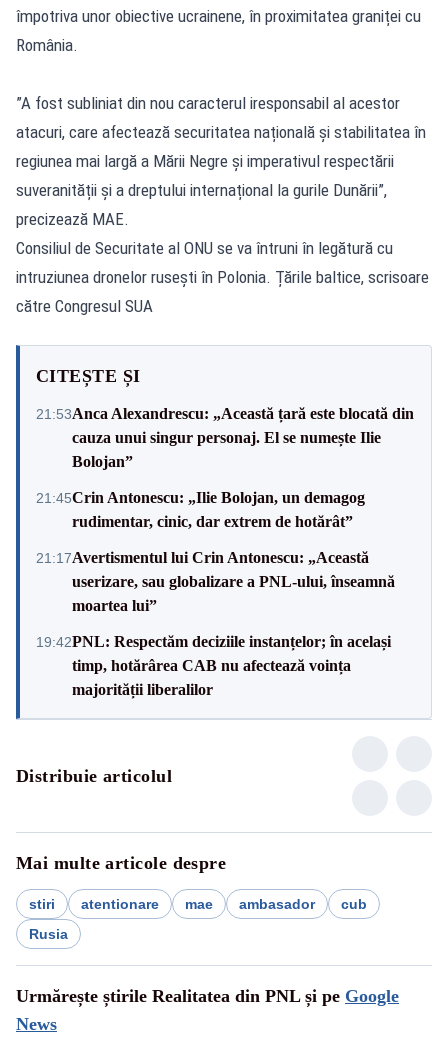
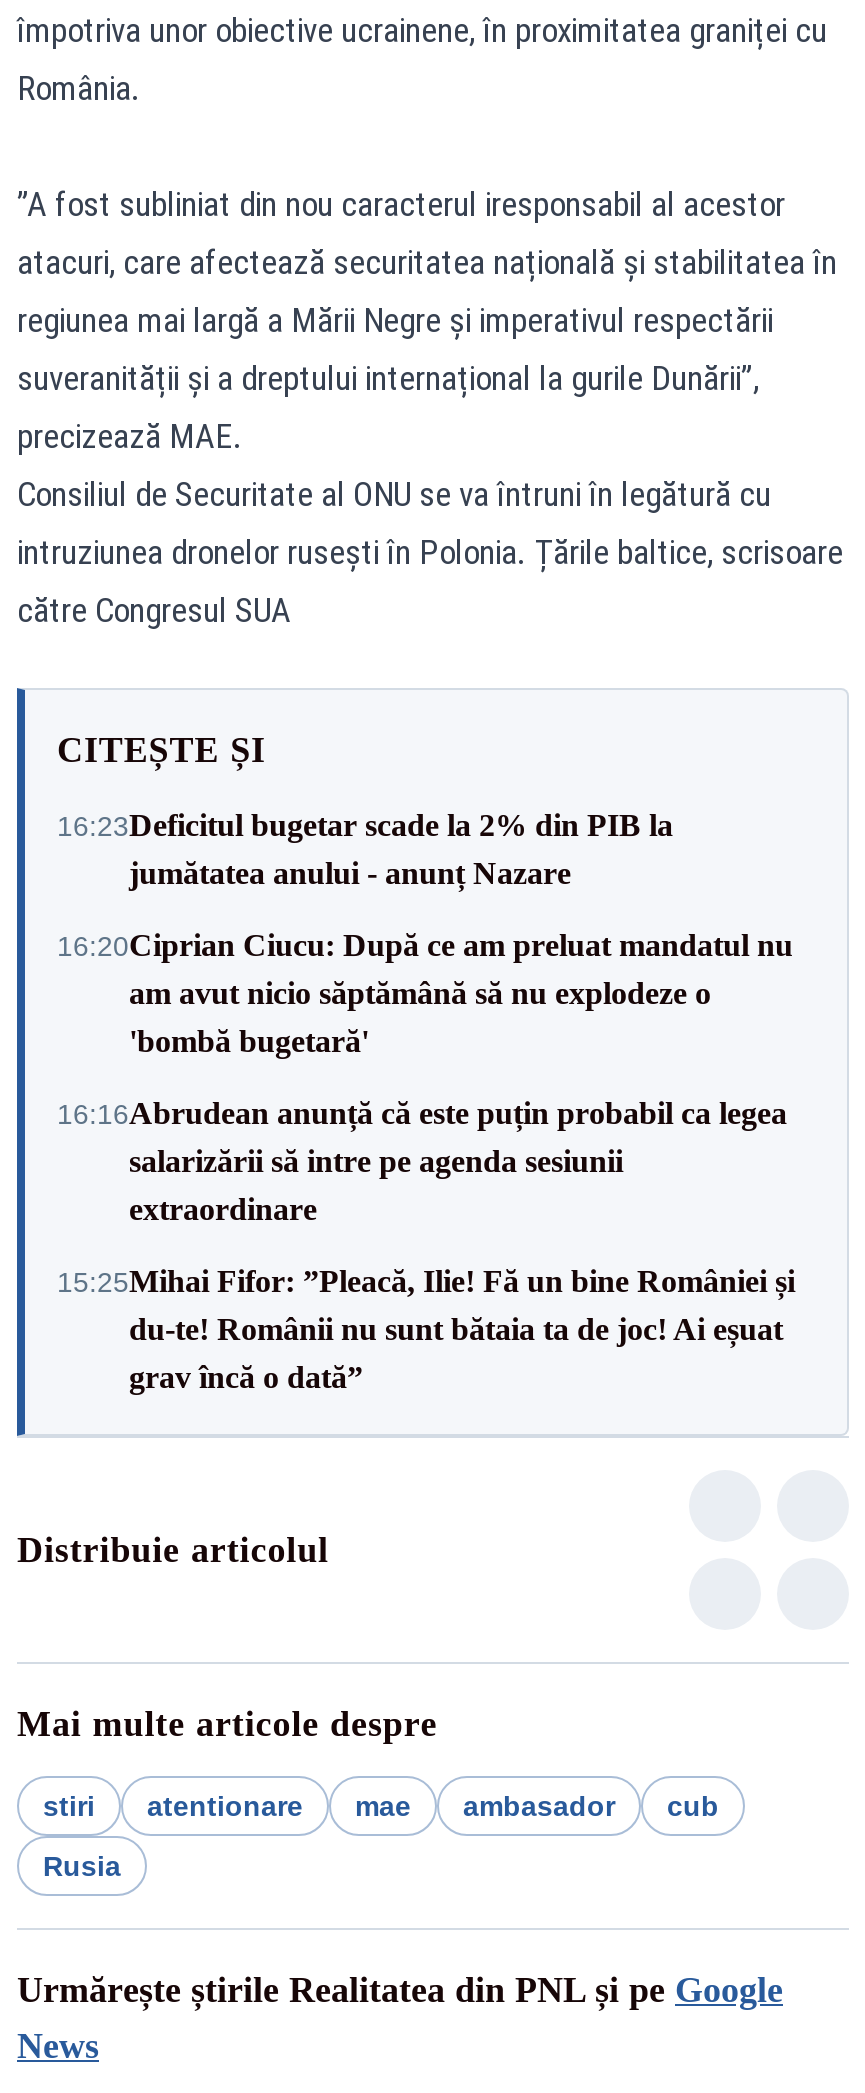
- 21:53Anca Alexandrescu: „Această țară este blocată din
- cauza unui singur personaj. El se numește Ilie
- Bolojan”
+ 16:23Deficitul bugetar scade la 2% din PIB la
+ jumătatea anului - anunț Nazare

- 21:45Crin Antonescu: „Ilie Bolojan, un demagog
- rudimentar, cinic, dar extrem de hotărât”
+ 16:20Ciprian Ciucu: După ce am preluat mandatul nu
+ am avut nicio săptămână să nu explodeze o
+ 'bombă bugetară'

- 21:17Avertismentul lui Crin Antonescu: „Această
- userizare, sau globalizare a PNL-ului, înseamnă
- moartea lui”
+ 16:16Abrudean anunță că este puțin probabil ca legea
+ salarizării să intre pe agenda sesiunii
+ extraordinare

- 19:42PNL: Respectăm deciziile instanțelor; în același
- timp, hotărârea CAB nu afectează voința
- majorității liberalilor
+ 15:25Mihai Fifor: ”Pleacă, Ilie! Fă un bine României și
+ du-te! Românii nu sunt bătaia ta de joc! Ai eșuat
+ grav încă o dată”
